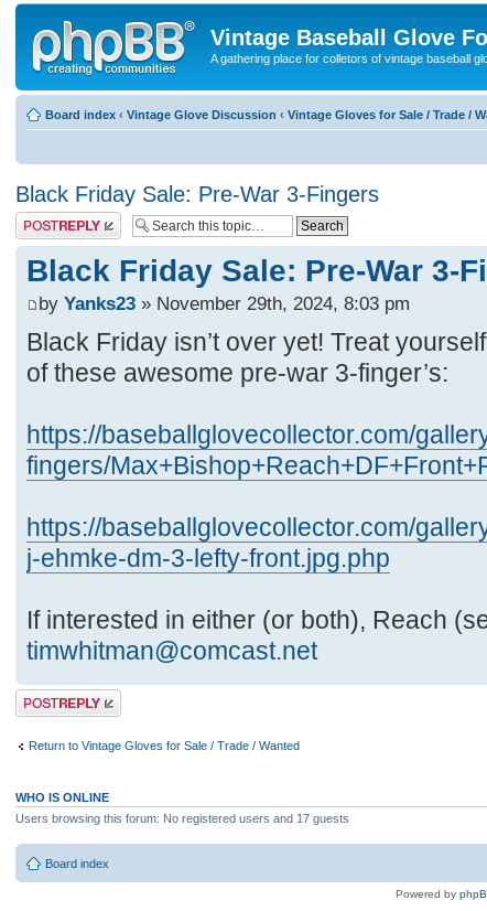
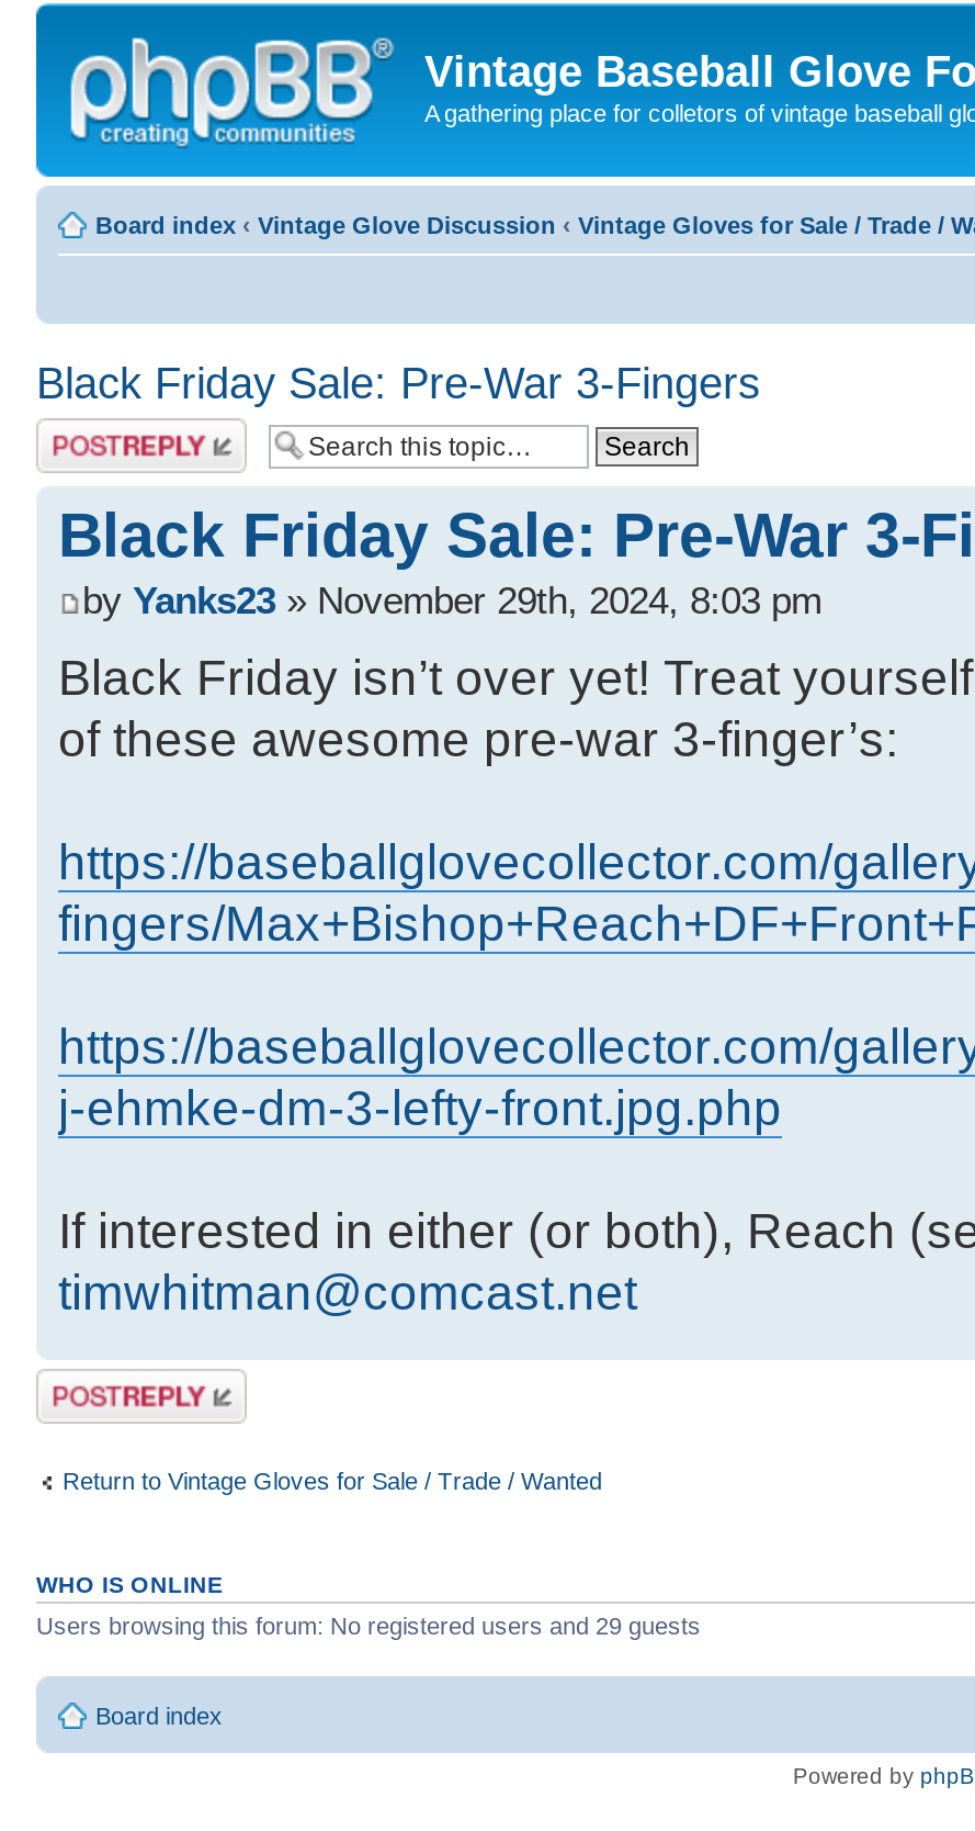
- Users browsing this forum: No registered users and 17 guests
+ Users browsing this forum: No registered users and 29 guests
